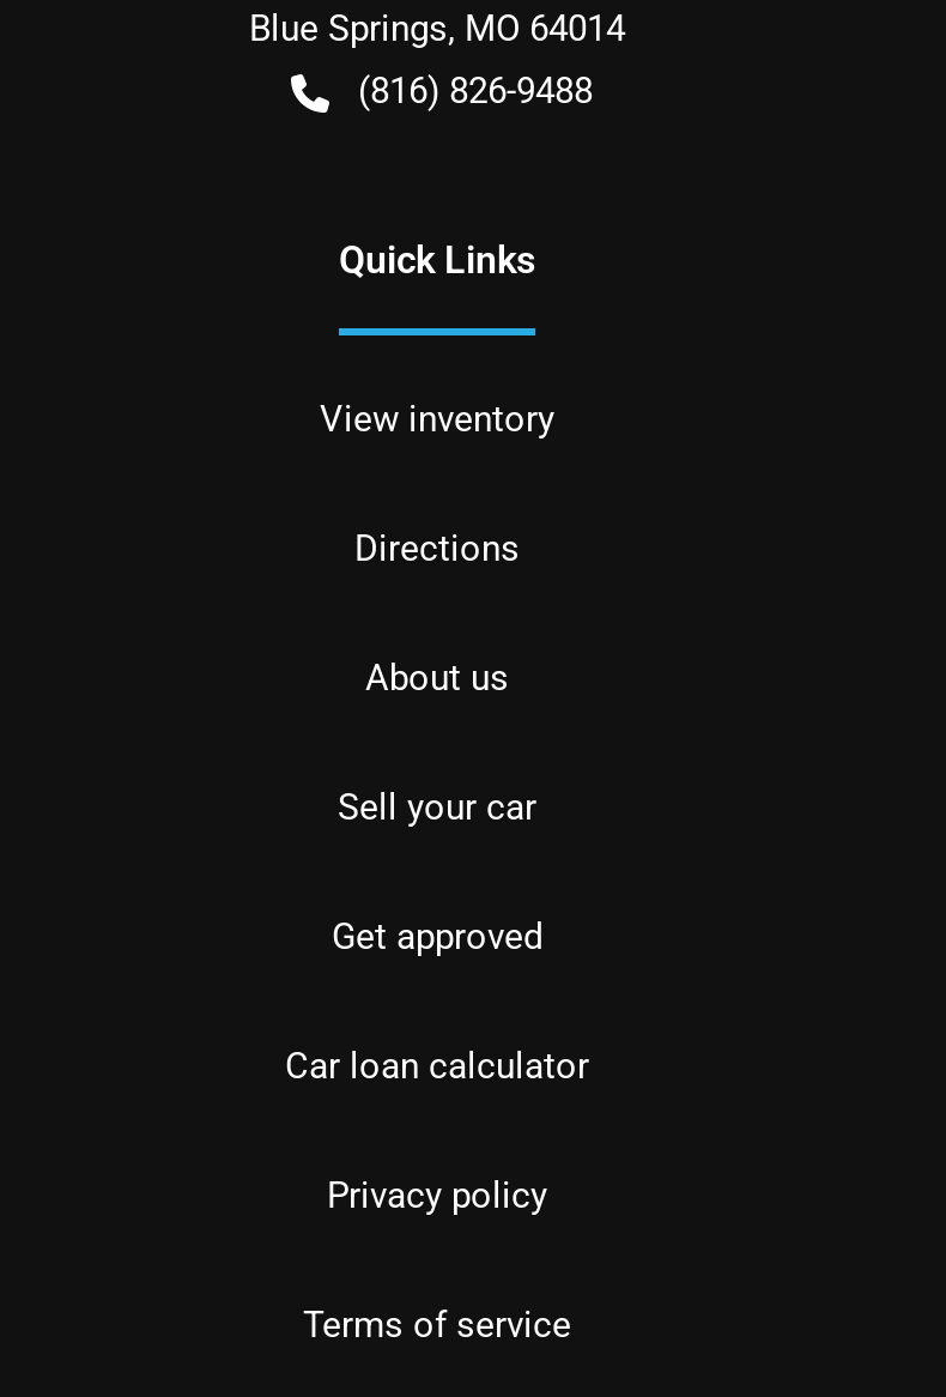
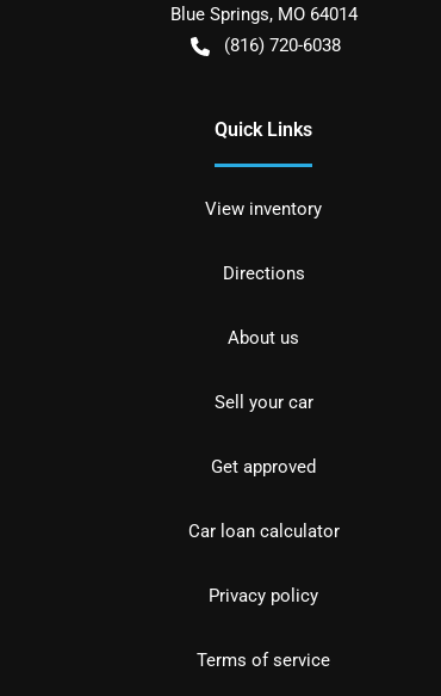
- (816) 826-9488
+ (816) 720-6038
